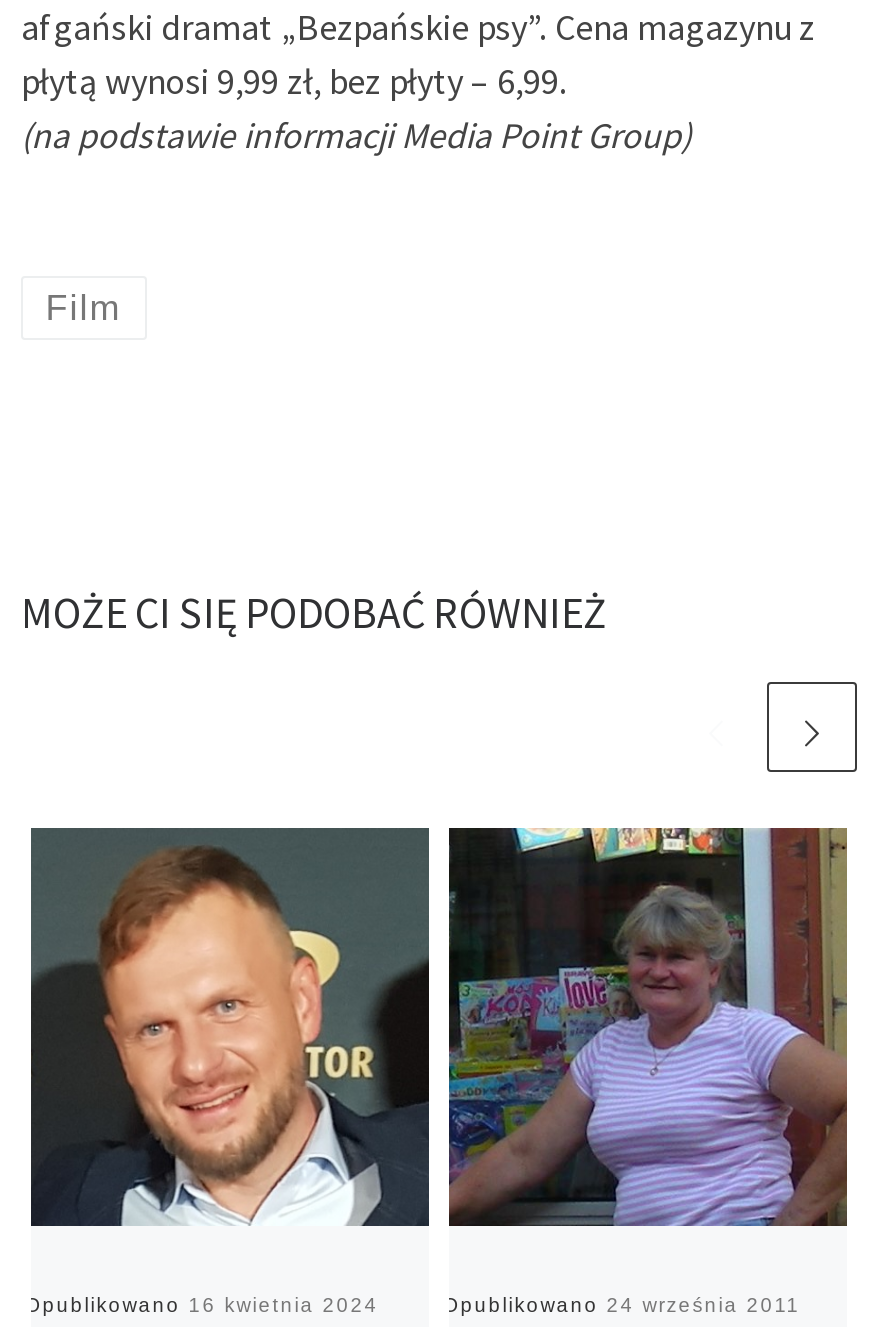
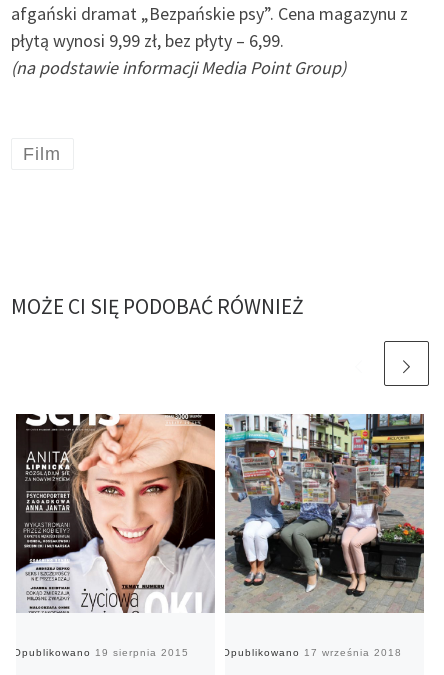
- [image]
- Opublikowano 16 kwietnia 2024
+ [image]
+ Opublikowano 19 sierpnia 2015

- [image]
- Opublikowano 24 września 2011
+ [image]
+ Opublikowano 17 września 2018
